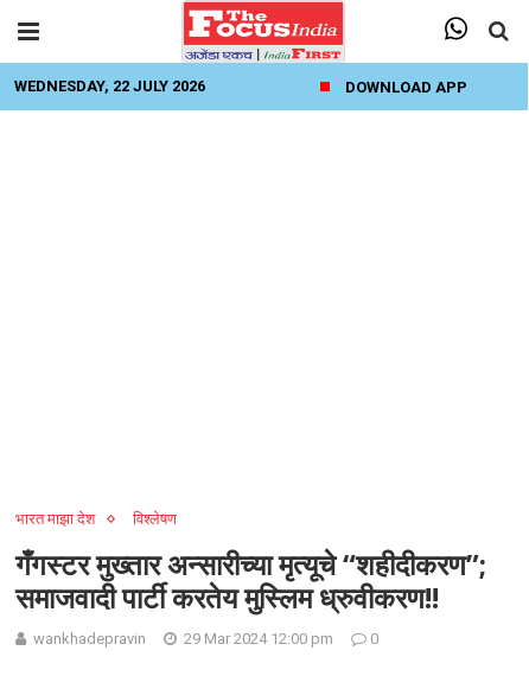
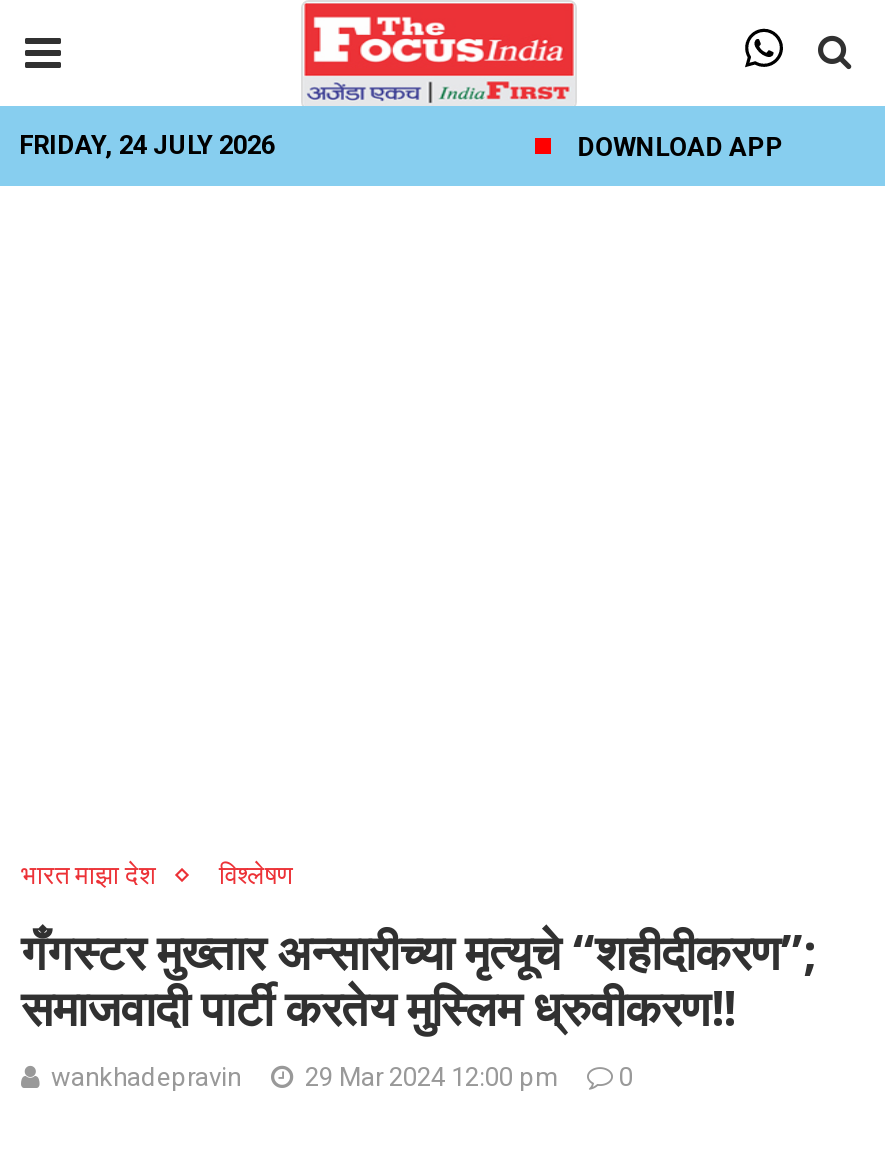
- WEDNESDAY, 22 JULY 2026
+ FRIDAY, 24 JULY 2026
